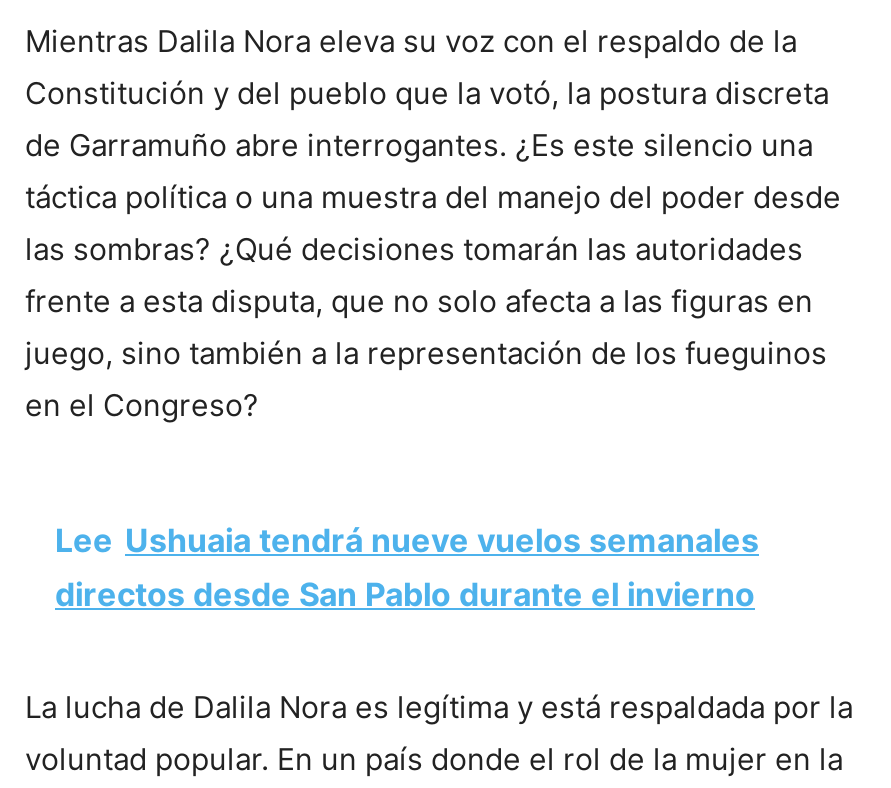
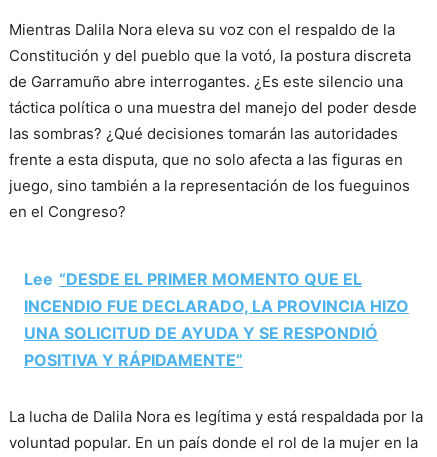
- Lee Ushuaia tendrá nueve vuelos semanales
- directos desde San Pablo durante el invierno
+ Lee “DESDE EL PRIMER MOMENTO QUE EL
+ INCENDIO FUE DECLARADO, LA PROVINCIA HIZO
+ UNA SOLICITUD DE AYUDA Y SE RESPONDIÓ
+ POSITIVA Y RÁPIDAMENTE”
